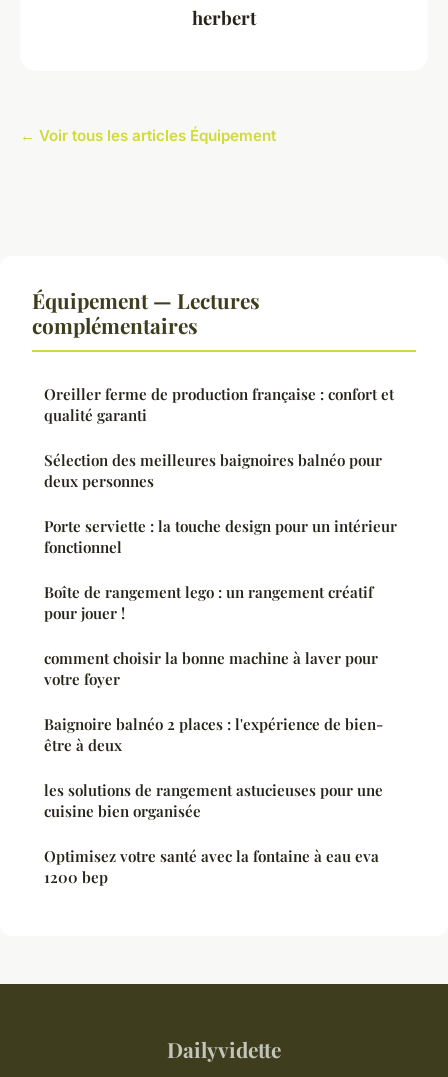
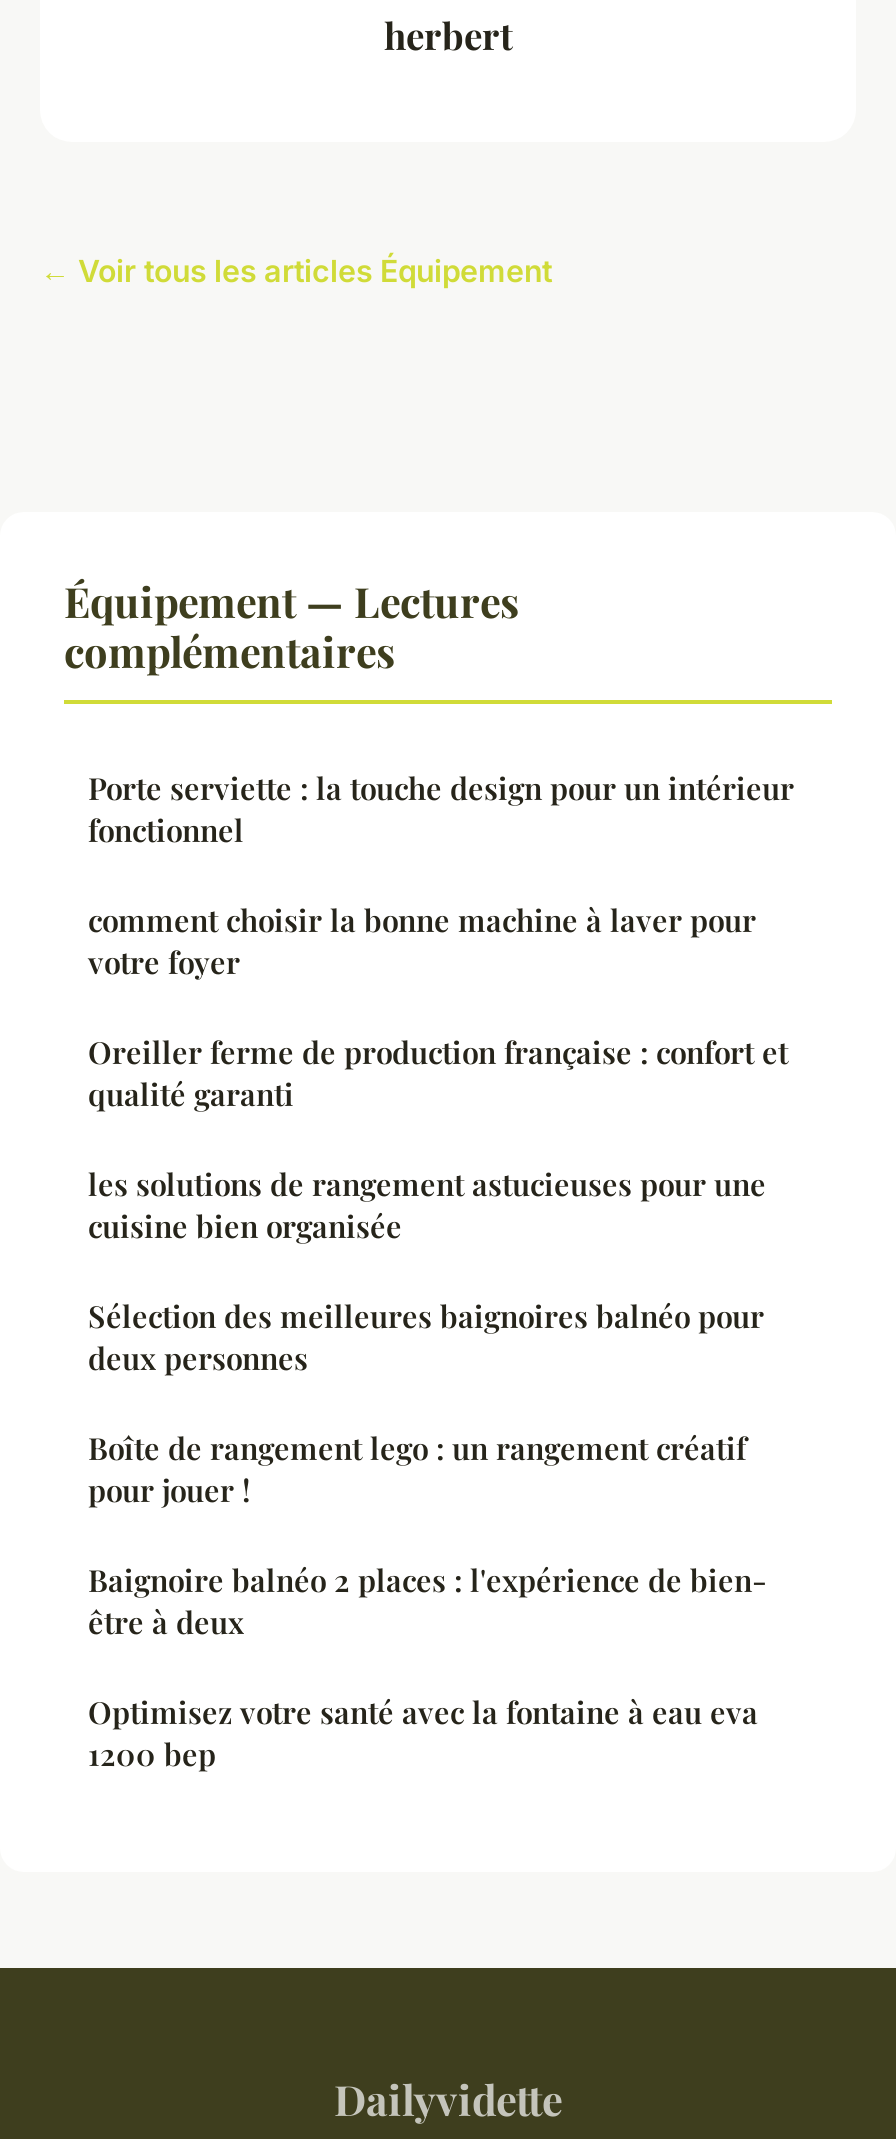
moved down: Oreiller ferme de production française : confort et | qualité garanti

moved down: Sélection des meilleures baignoires balnéo pour | deux personnes

moved up: Porte serviette : la touche design pour un intérieur | fonctionnel

moved down: Boîte de rangement lego : un rangement créatif | pour jouer !

moved up: comment choisir la bonne machine à laver pour | votre foyer

moved down: Baignoire balnéo 2 places : l'expérience de bien- | être à deux

moved up: les solutions de rangement astucieuses pour une | cuisine bien organisée
